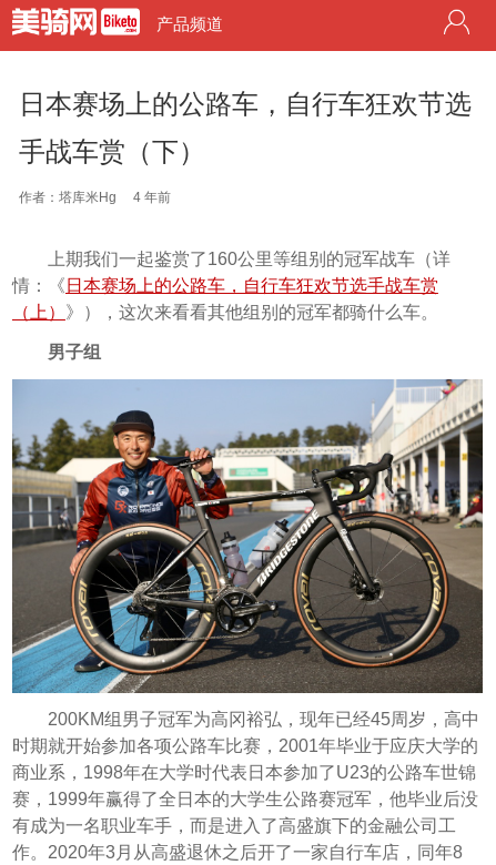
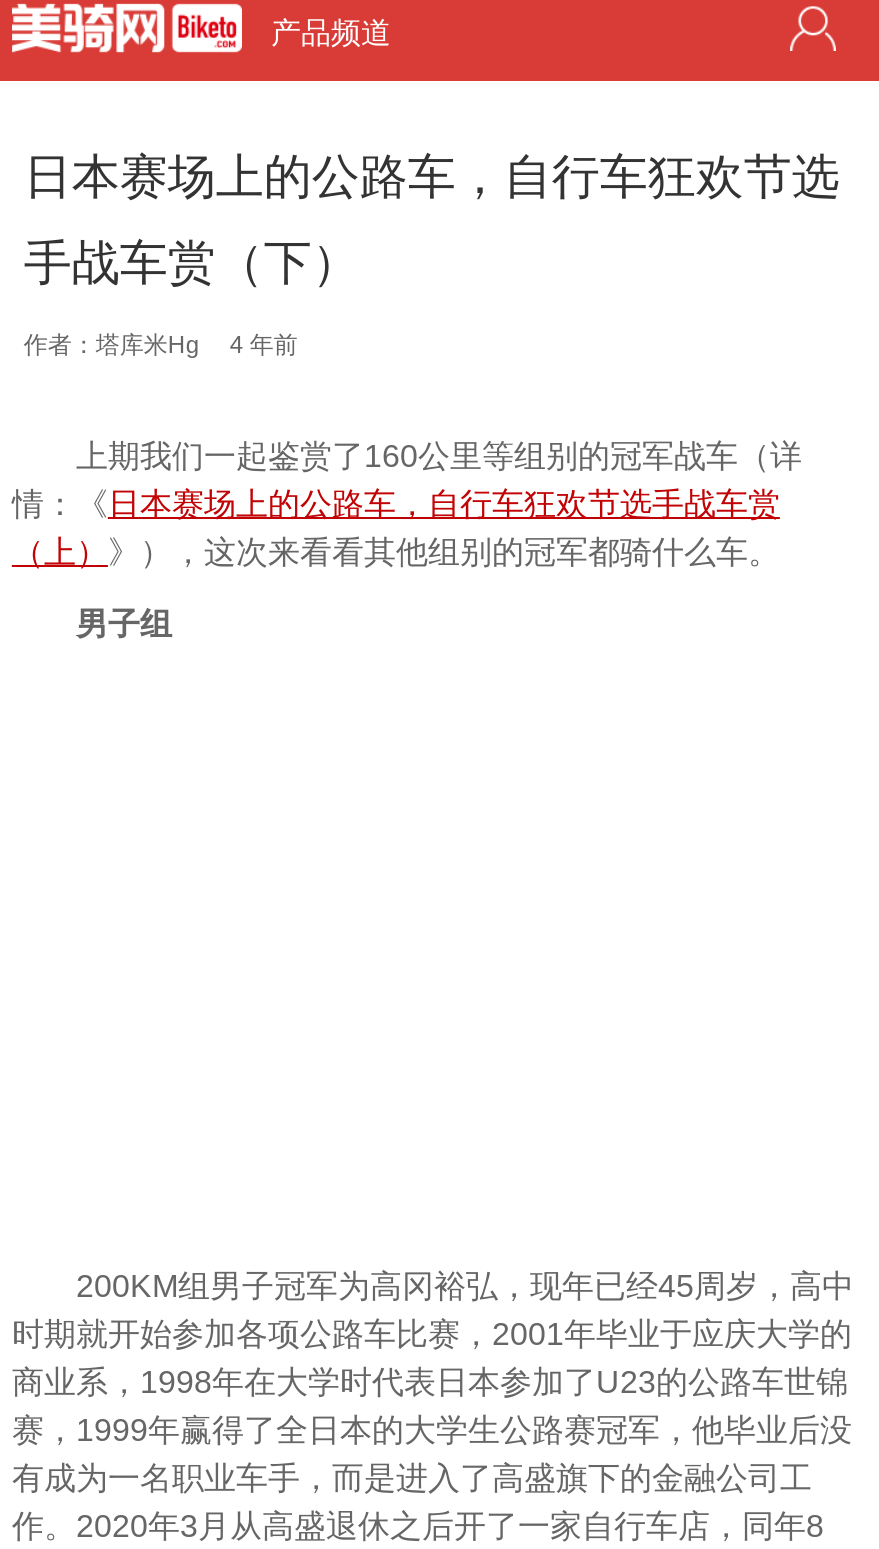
- [image]
